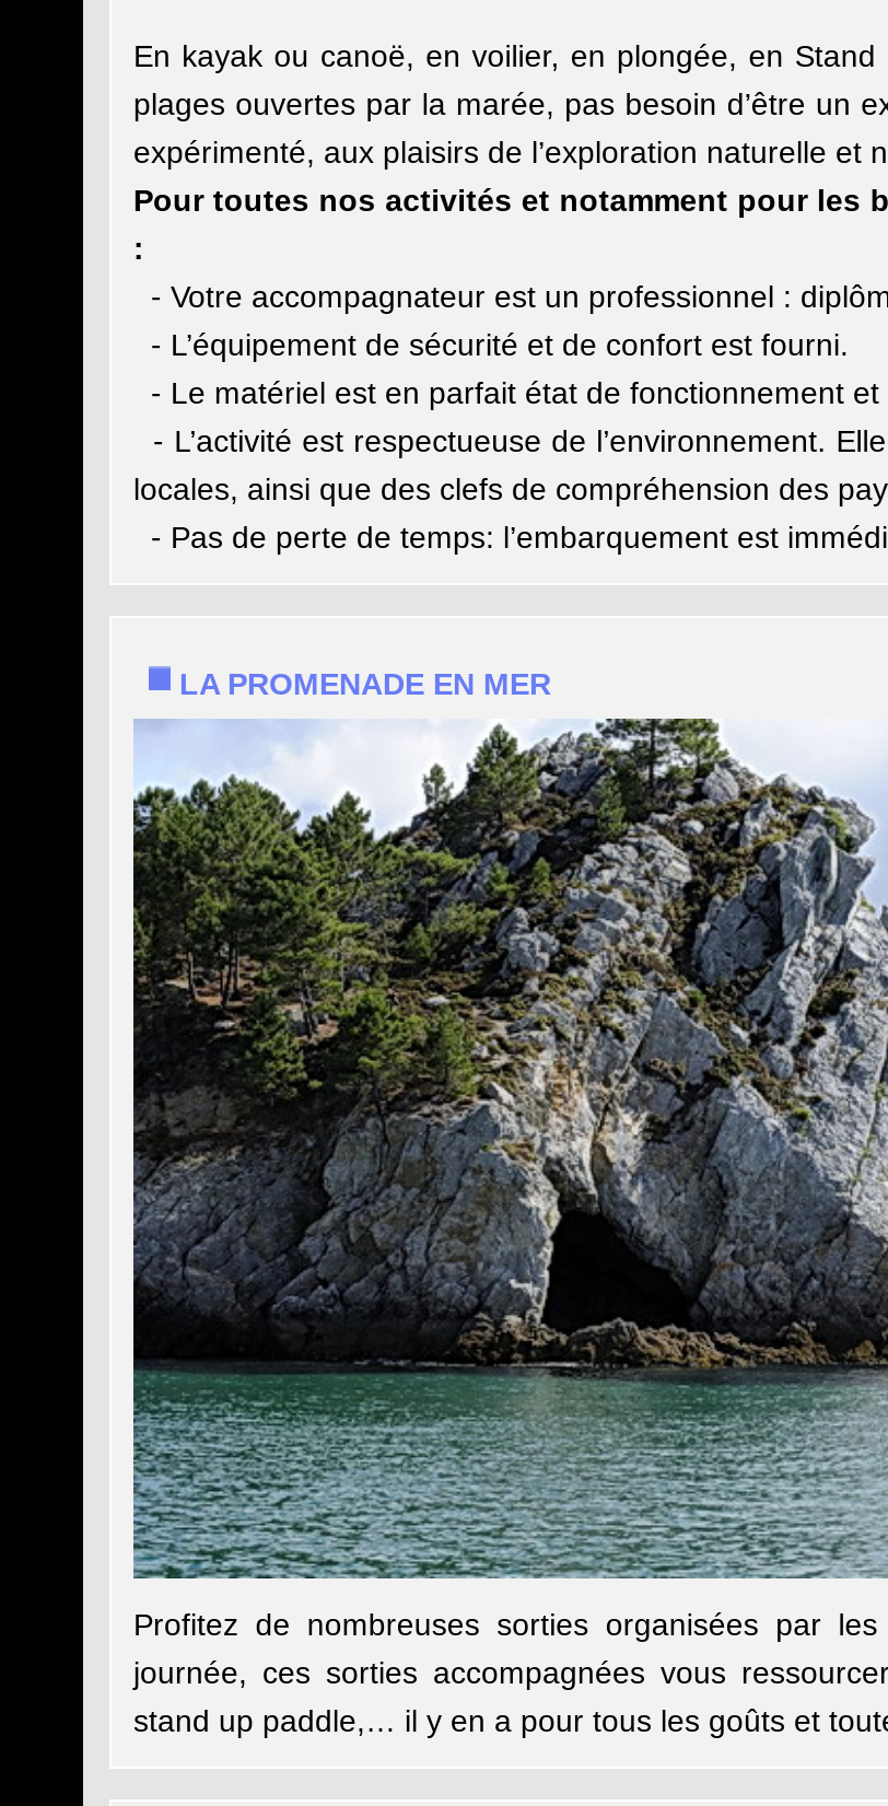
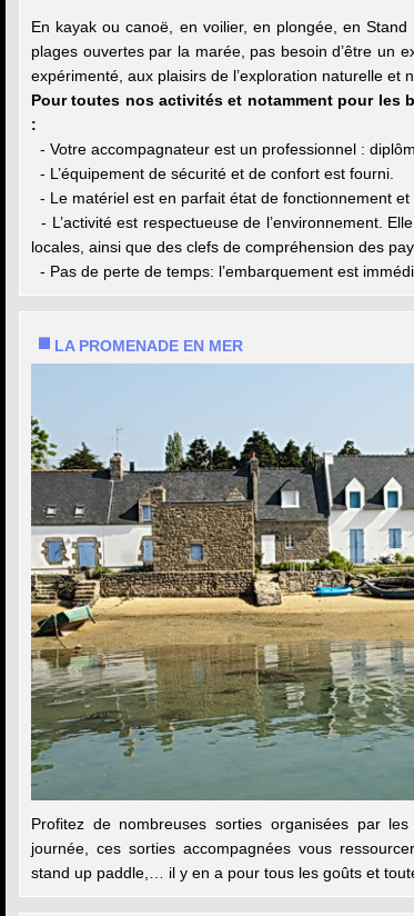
- [image]
+ [image]
